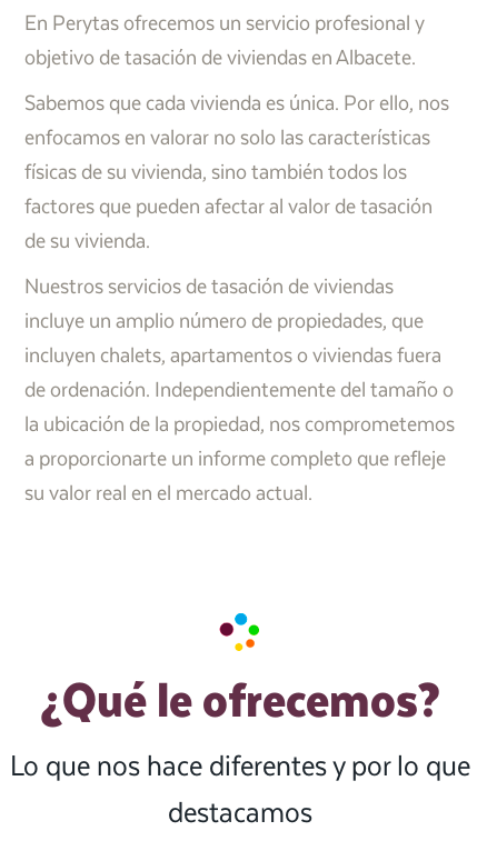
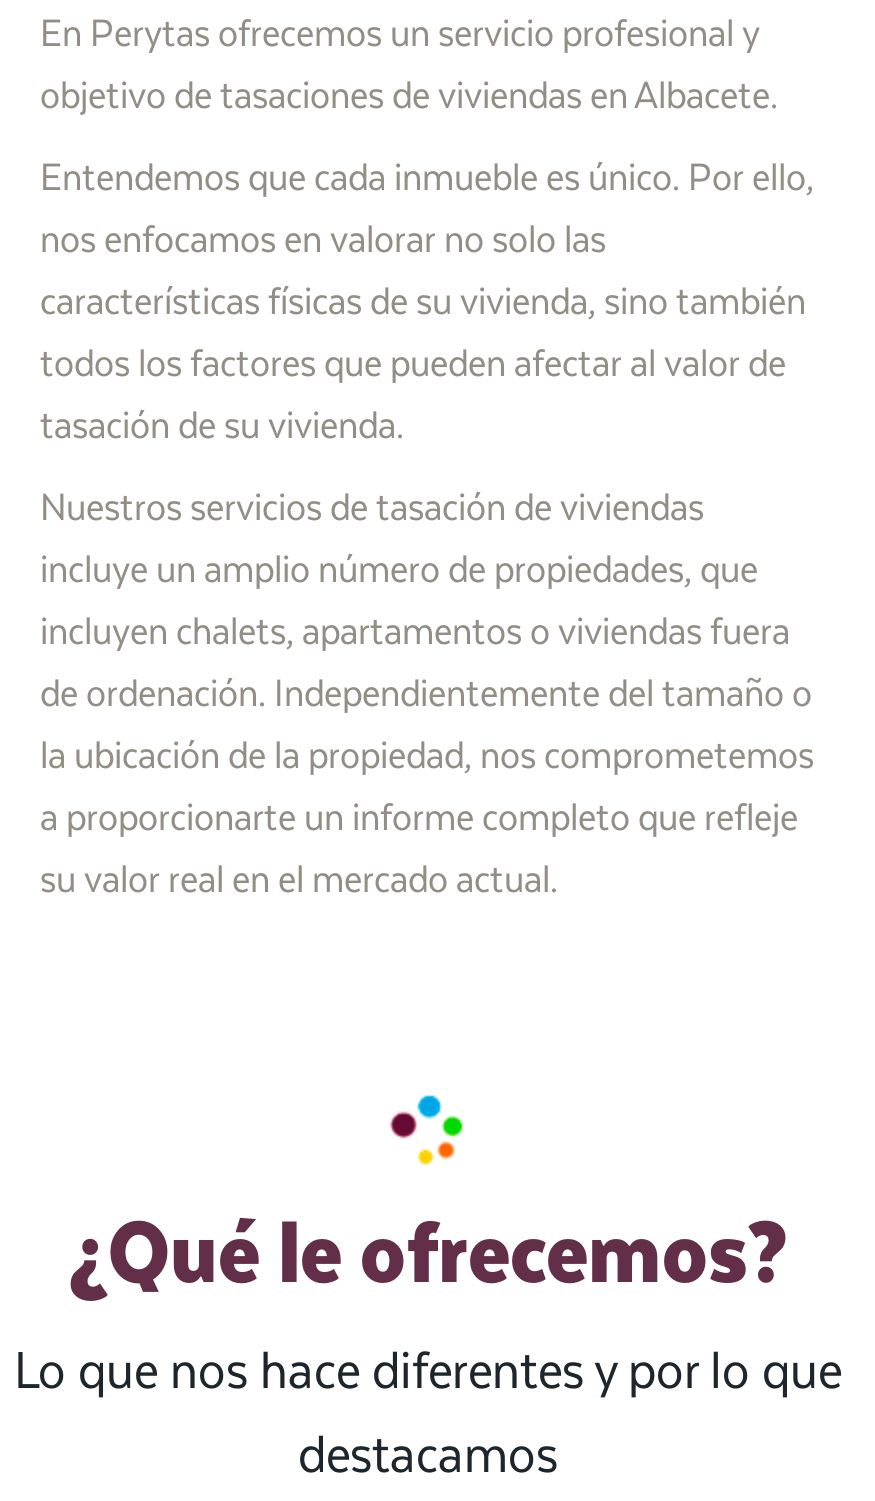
- objetivo de tasación de viviendas en Albacete.
+ objetivo de tasaciones de viviendas en Albacete.

- Sabemos que cada vivienda es única. Por ello, nos
- enfocamos en valorar no solo las características
- físicas de su vivienda, sino también todos los
- factores que pueden afectar al valor de tasación
- de su vivienda.
+ Entendemos que cada inmueble es único. Por ello,
+ nos enfocamos en valorar no solo las
+ características físicas de su vivienda, sino también
+ todos los factores que pueden afectar al valor de
+ tasación de su vivienda.
